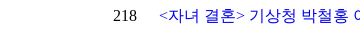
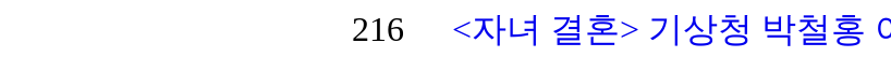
- 218
+ 216
